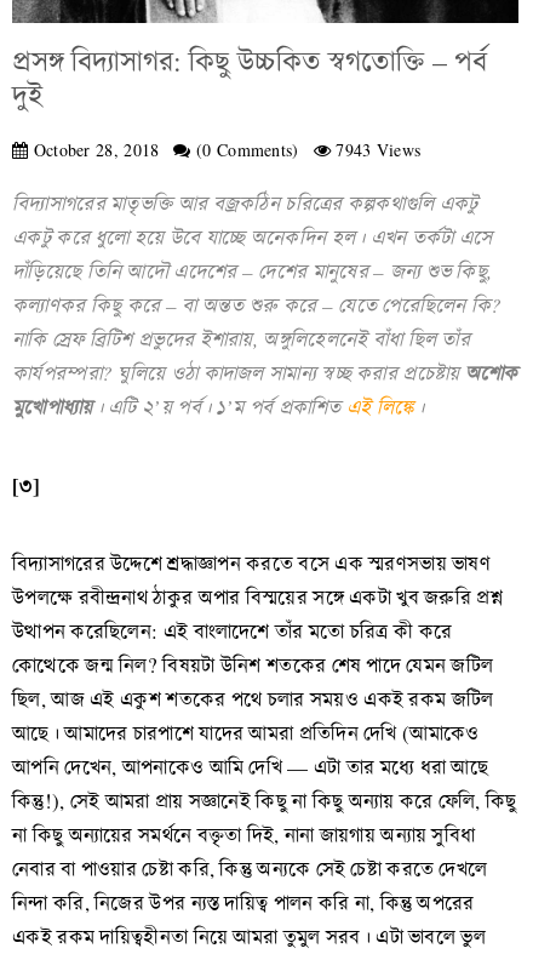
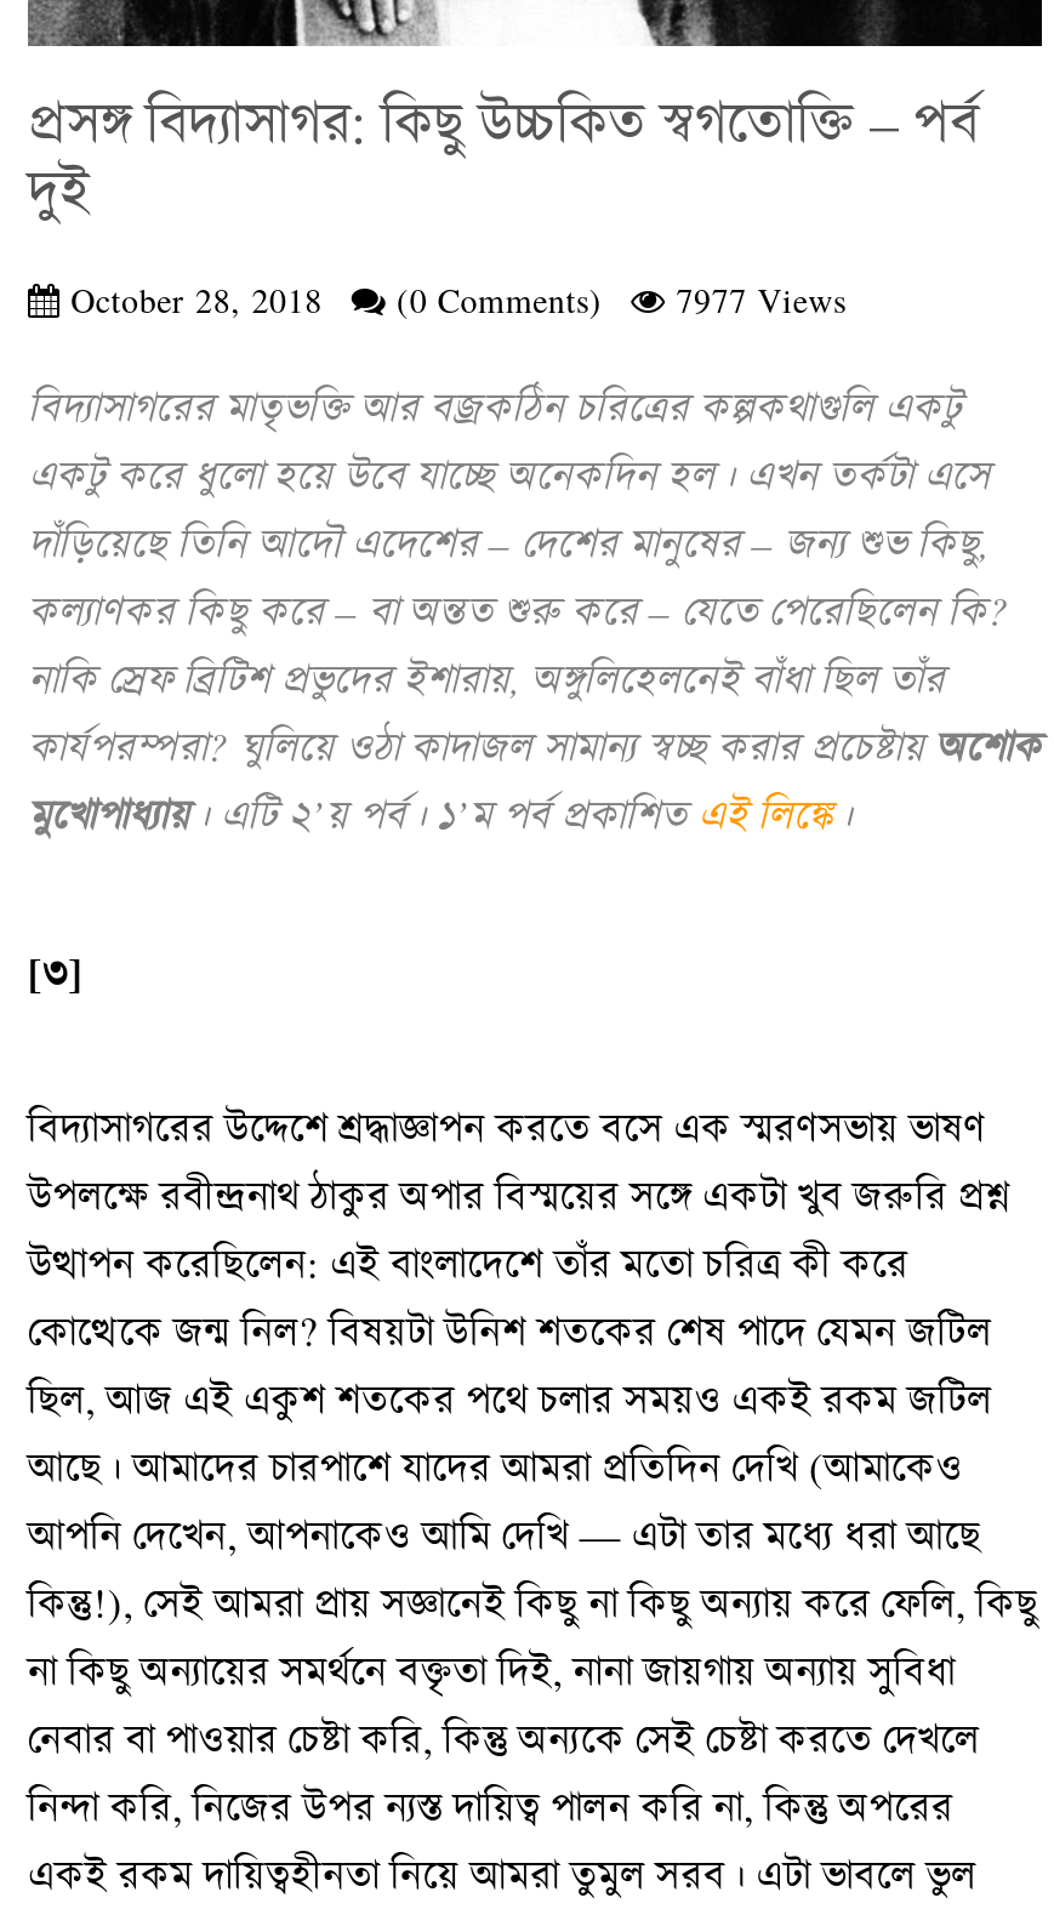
- October 28, 2018 (0 Comments) 7943 Views
+ October 28, 2018 (0 Comments) 7977 Views
